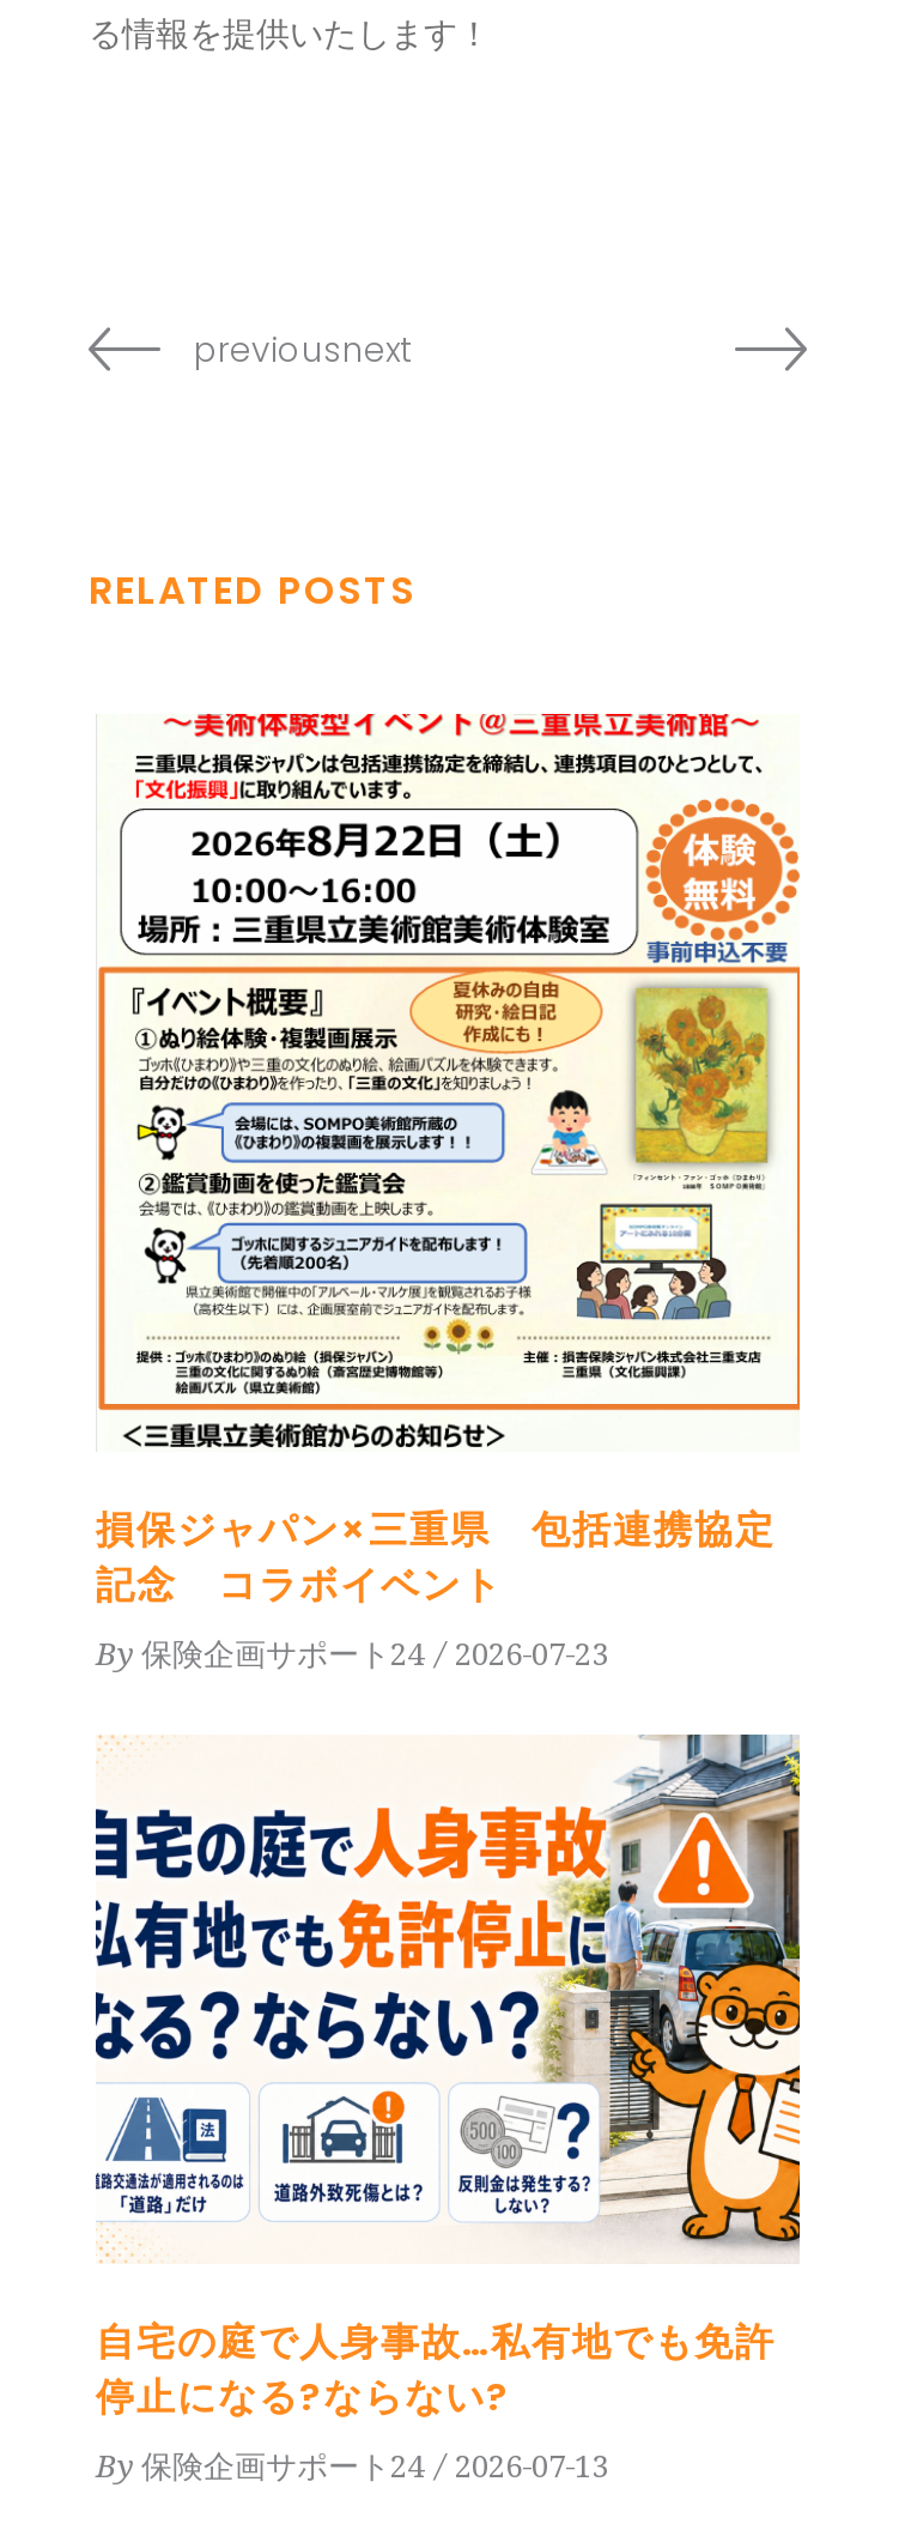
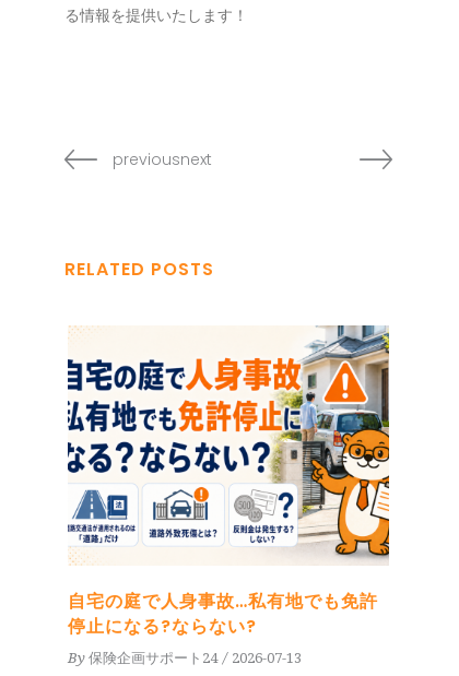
- [image]
- 損保ジャパン×三重県 包括連携協定
- 記念 コラボイベント
- By 保険企画サポート24
- 2026-07-23
